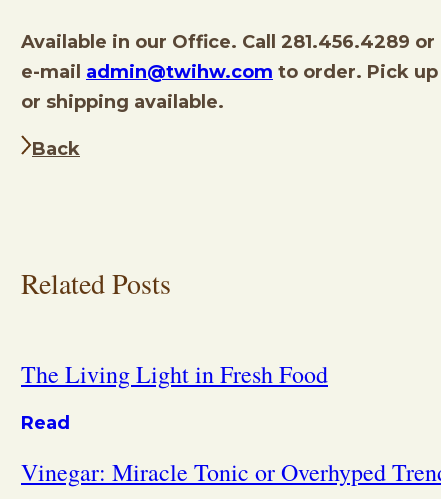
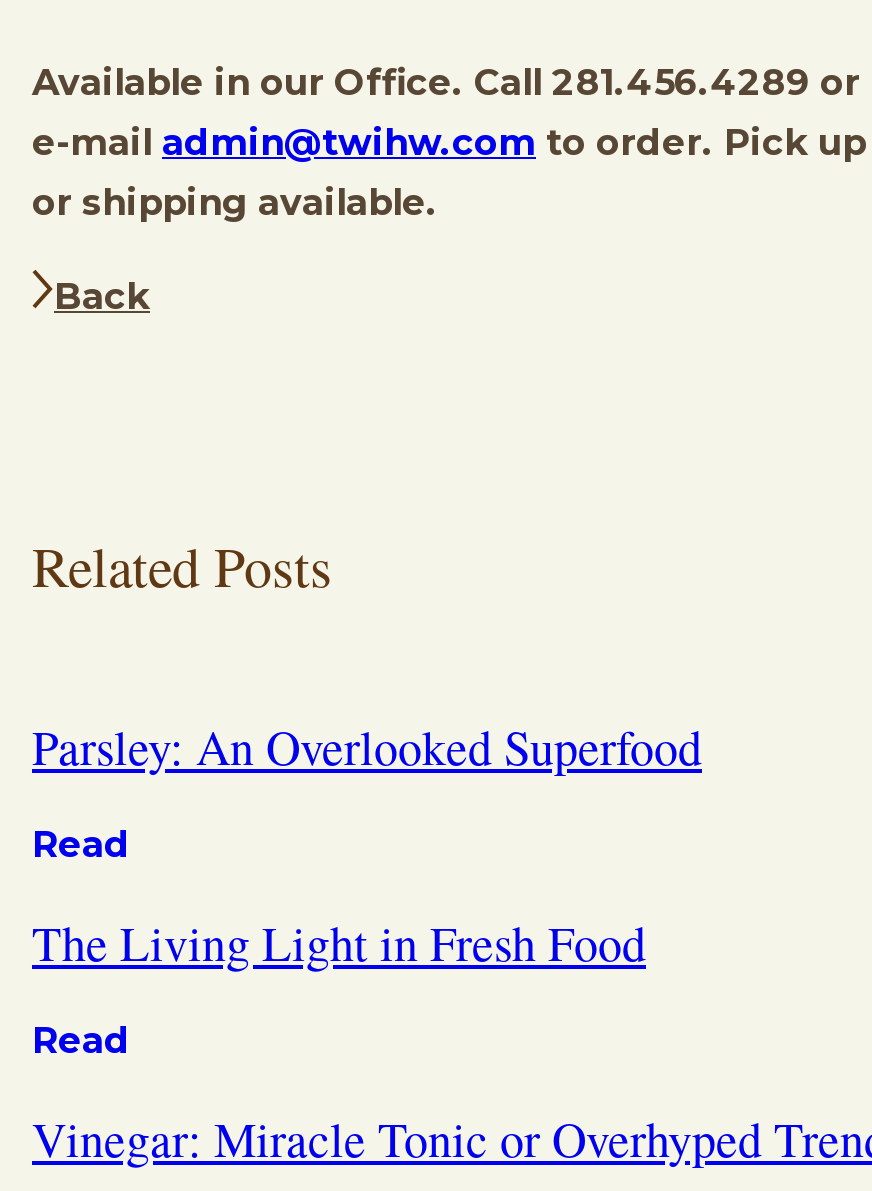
+ Parsley: An Overlooked Superfood
+ Read
